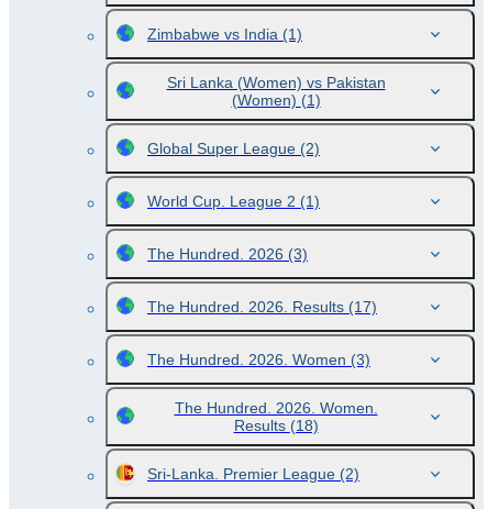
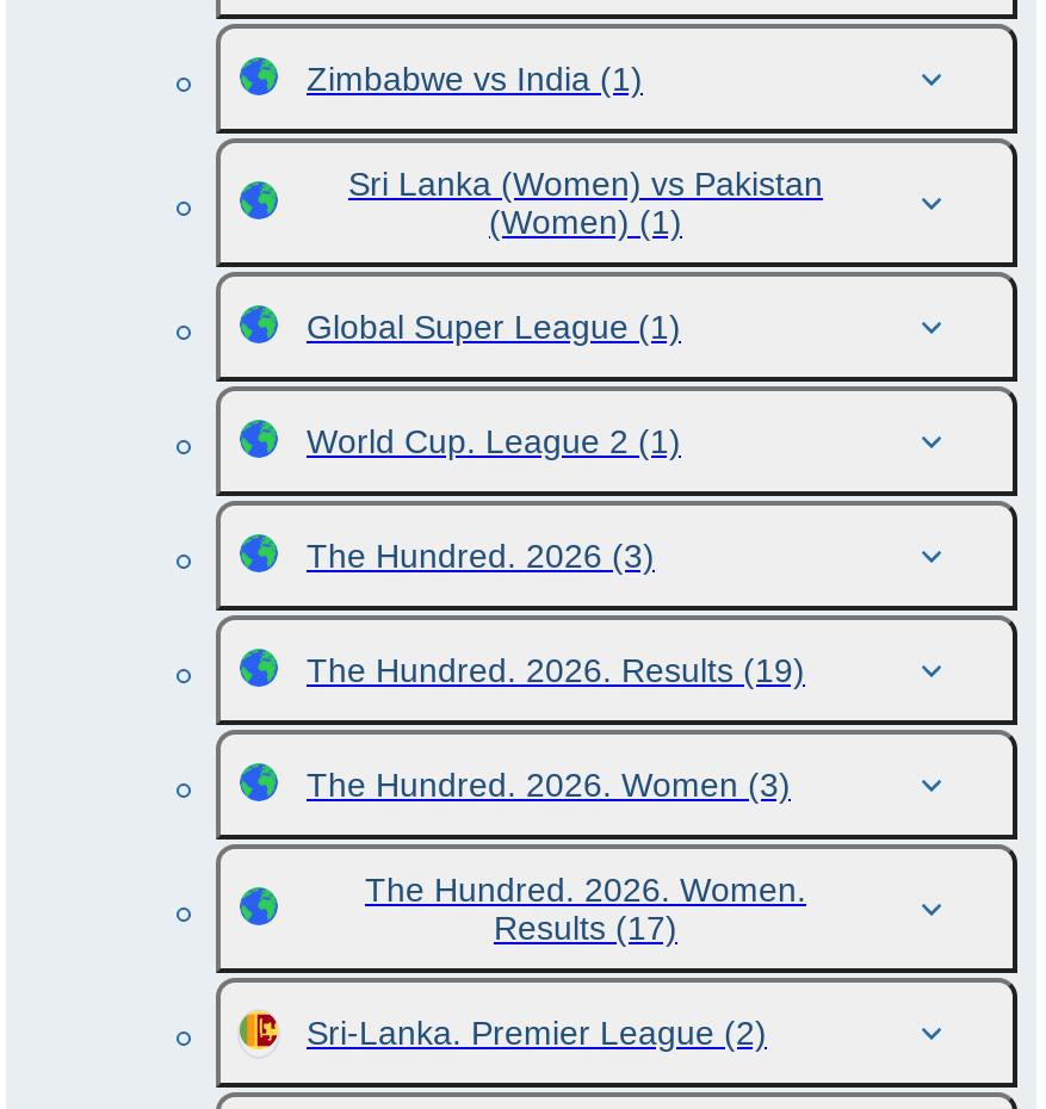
- Global Super League (2)
+ Global Super League (1)

- The Hundred. 2026. Results (17)
+ The Hundred. 2026. Results (19)

- Results (18)
+ Results (17)
